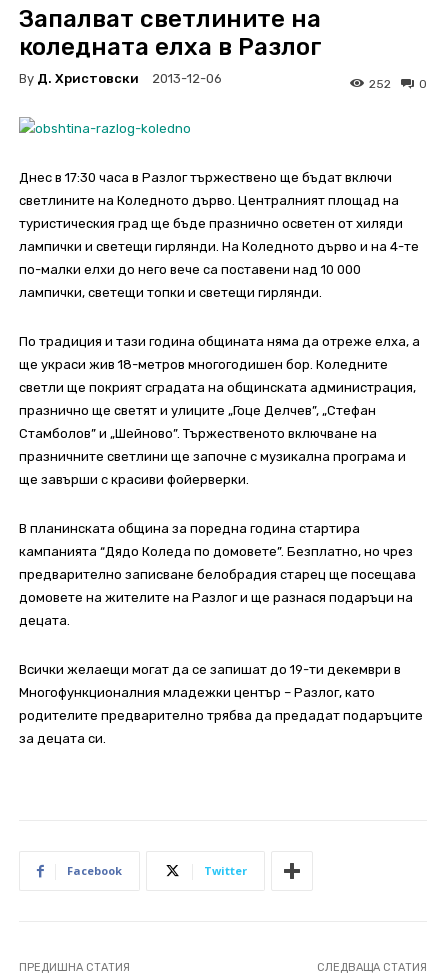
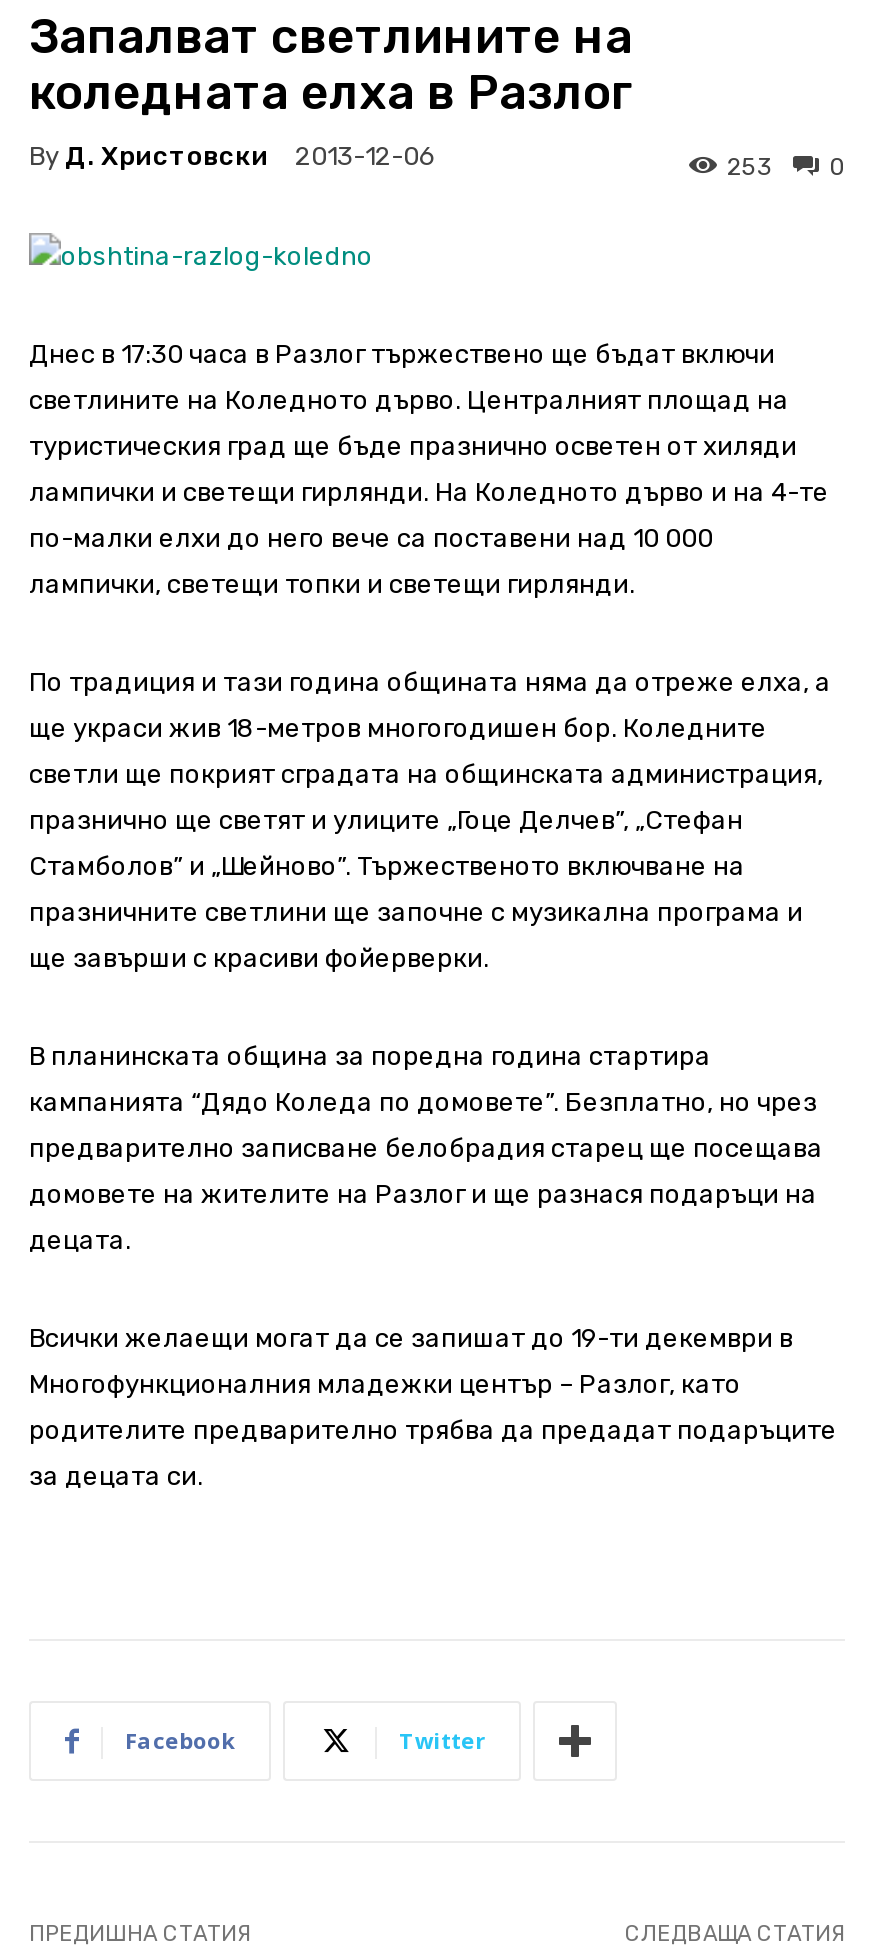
- 252 0
+ 253 0
